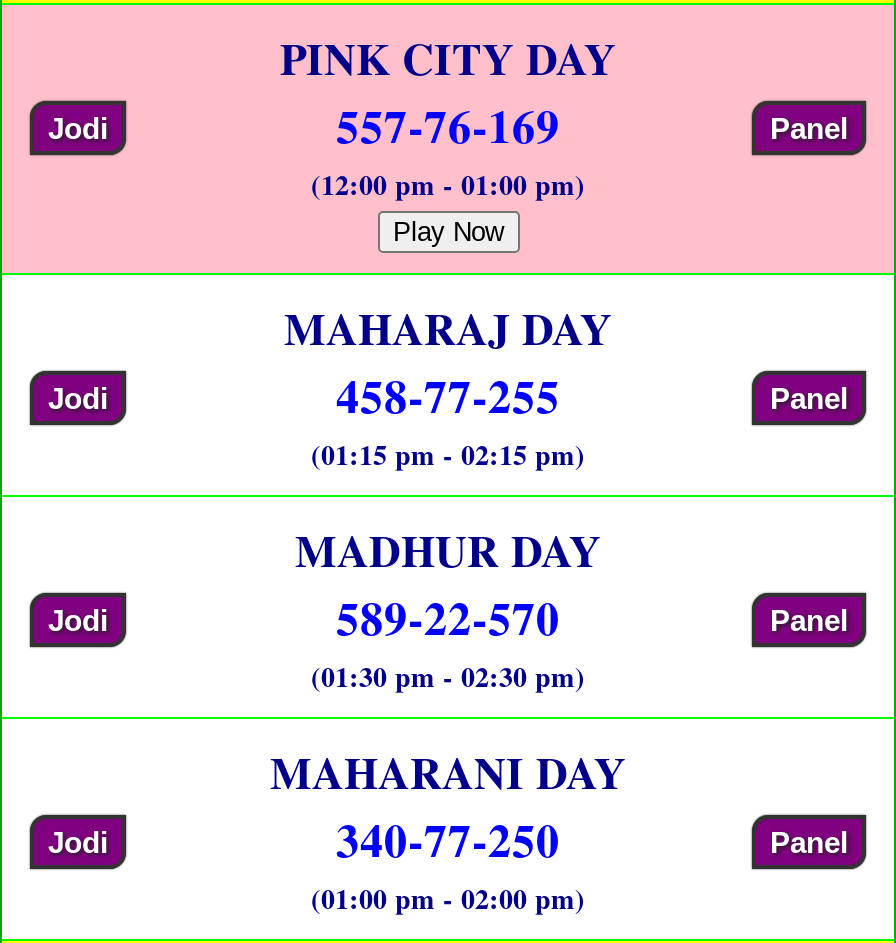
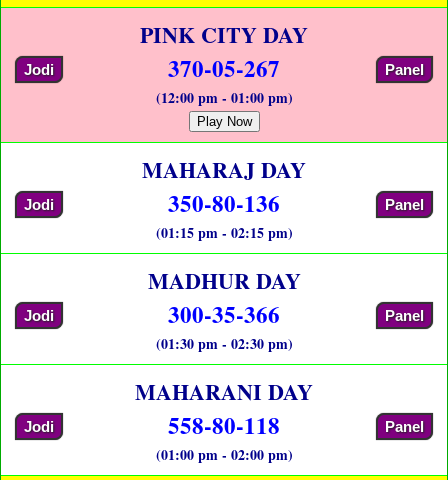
- 557-76-169
+ 370-05-267

- 458-77-255
+ 350-80-136

- 589-22-570
+ 300-35-366

- 340-77-250
+ 558-80-118
